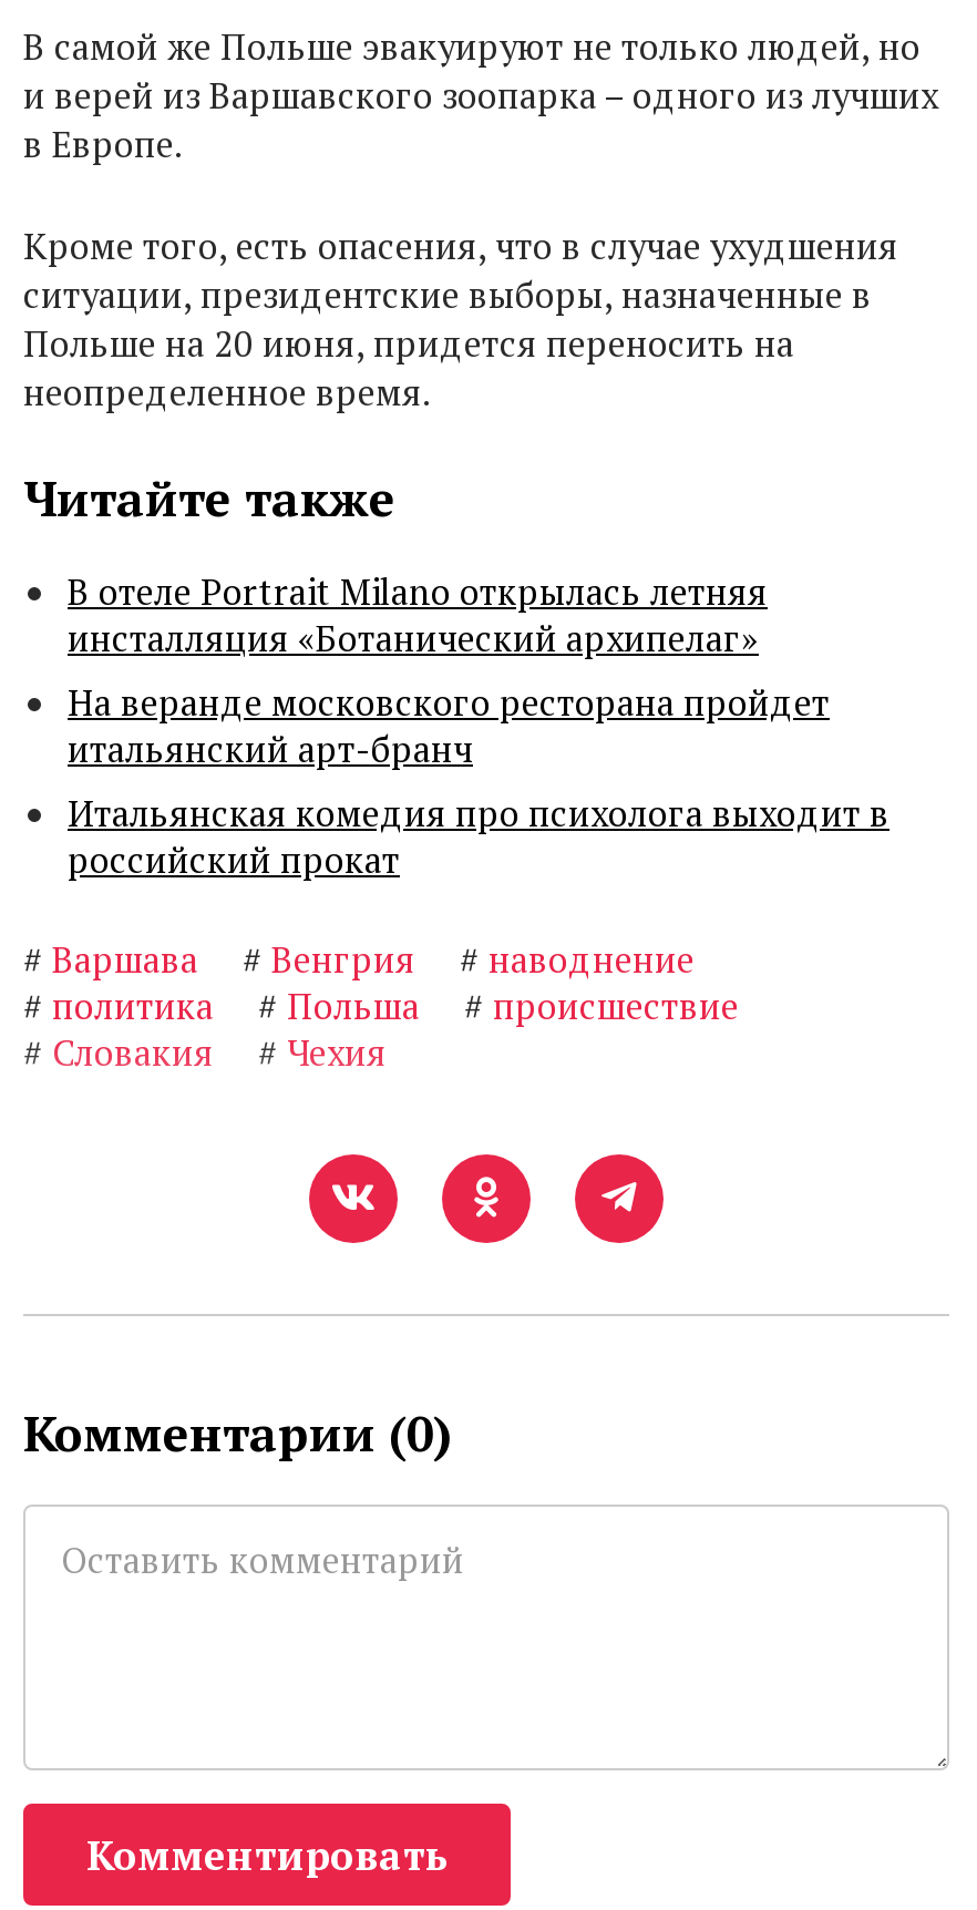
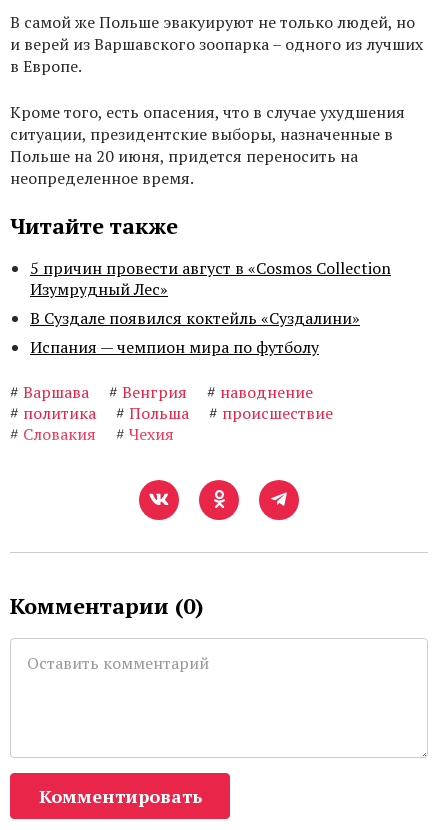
- В отеле Portrait Milano открылась летняя
- инсталляция «Ботанический архипелаг»
- На веранде московского ресторана пройдет
- итальянский арт-бранч
- Итальянская комедия про психолога выходит в
- российский прокат
+ 5 причин провести август в «Cosmos Collection
+ Изумрудный Лес»
+ В Суздале появился коктейль «Суздалини»
+ Испания — чемпион мира по футболу
